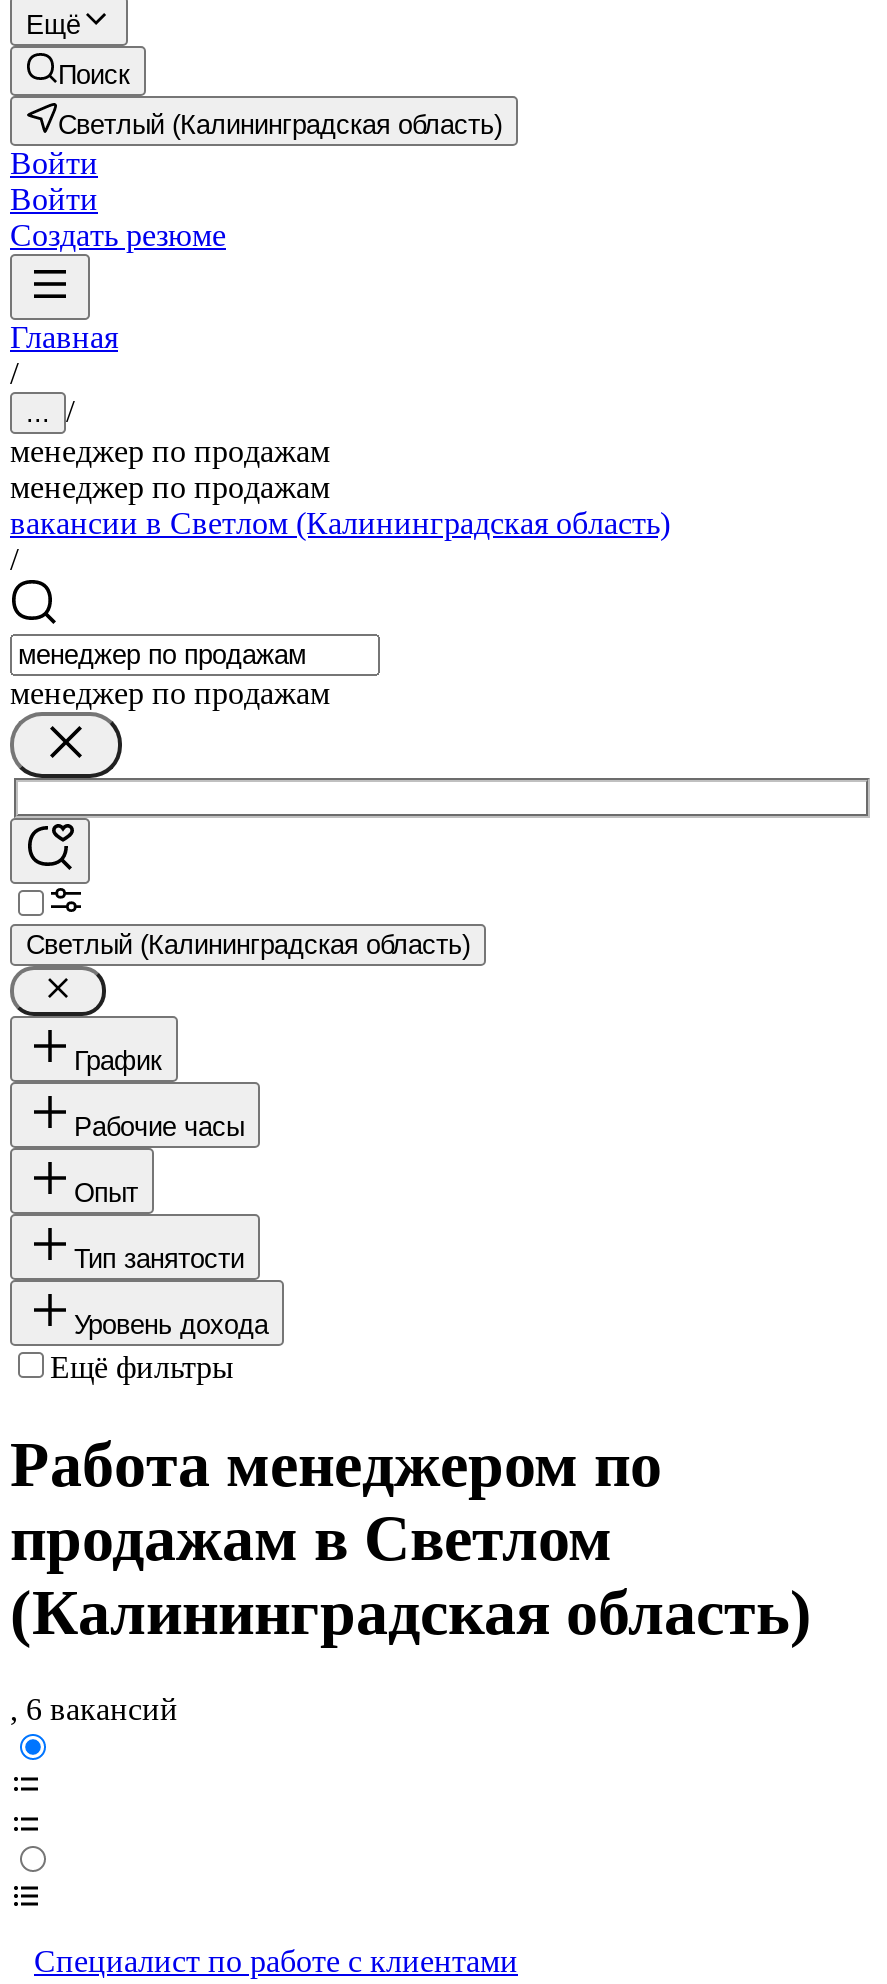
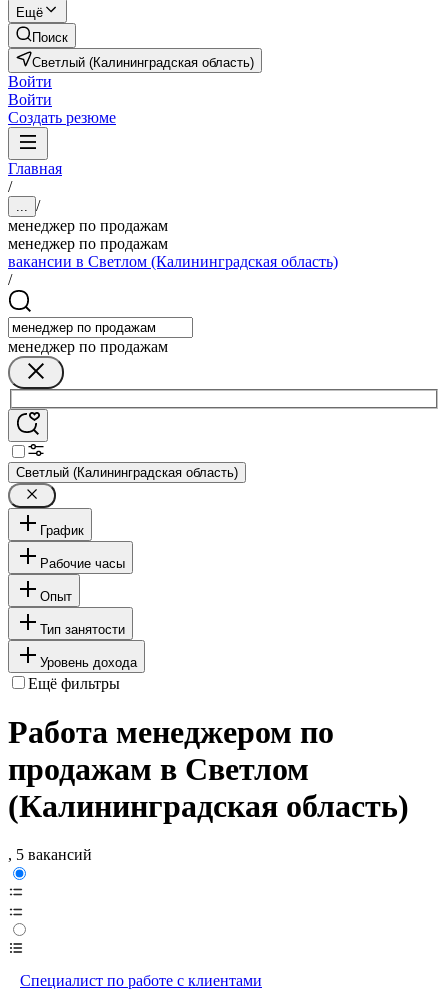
- , 6 вакансий
+ , 5 вакансий
